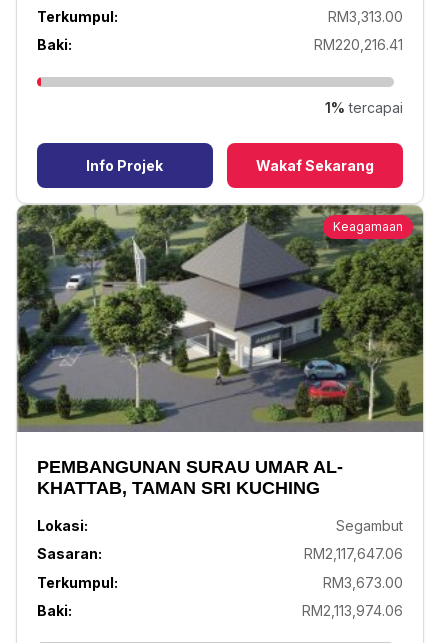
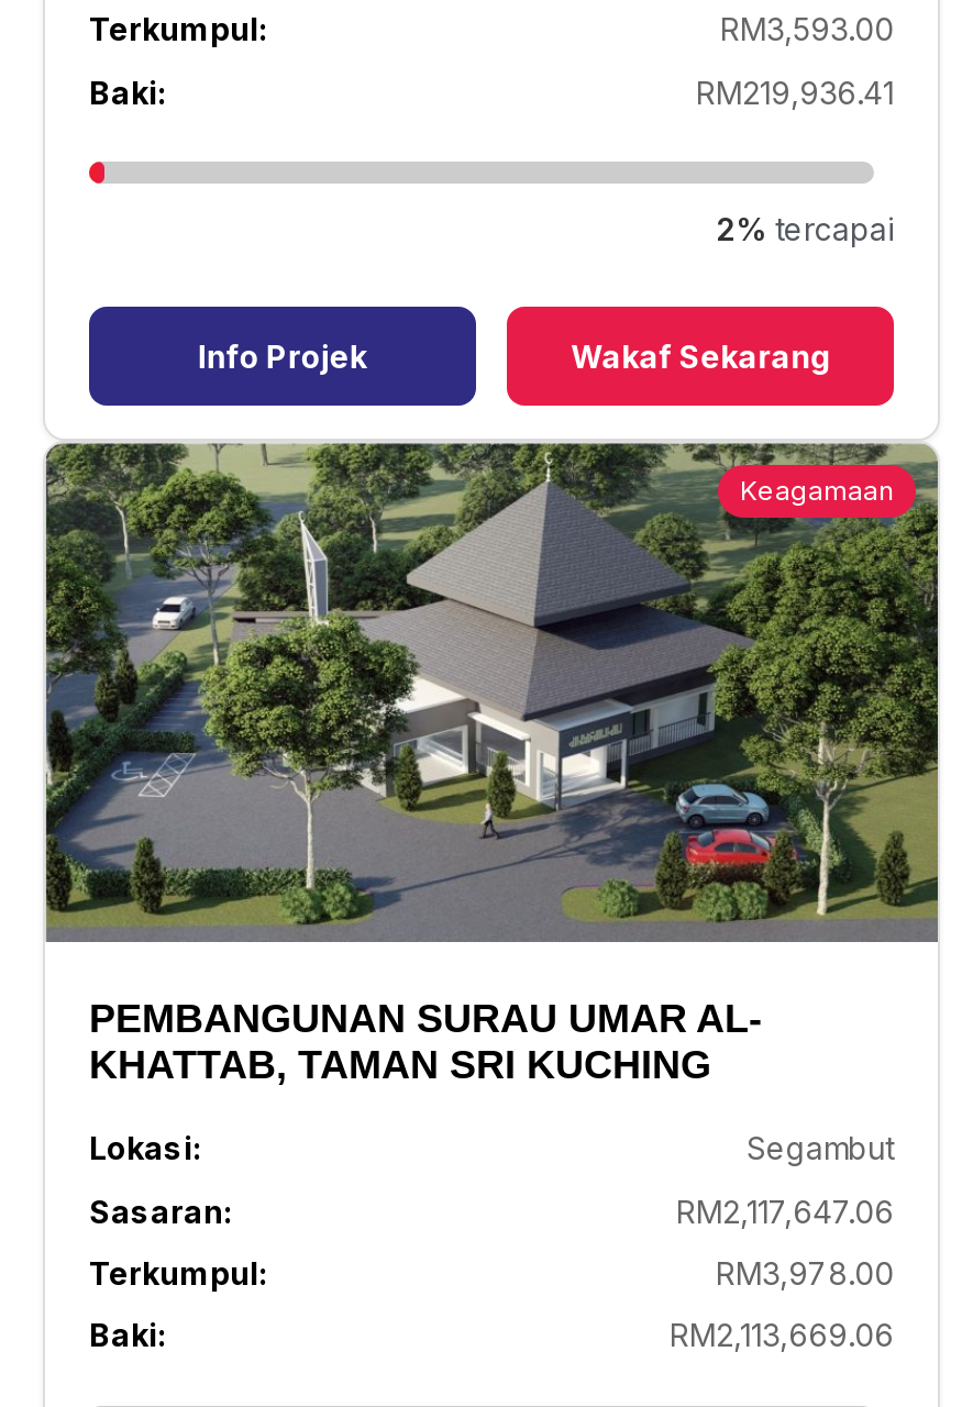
- RM3,313.00
+ RM3,593.00

- RM220,216.41
+ RM219,936.41

- 1% tercapai
+ 2% tercapai

- RM3,673.00
+ RM3,978.00

- RM2,113,974.06
+ RM2,113,669.06
